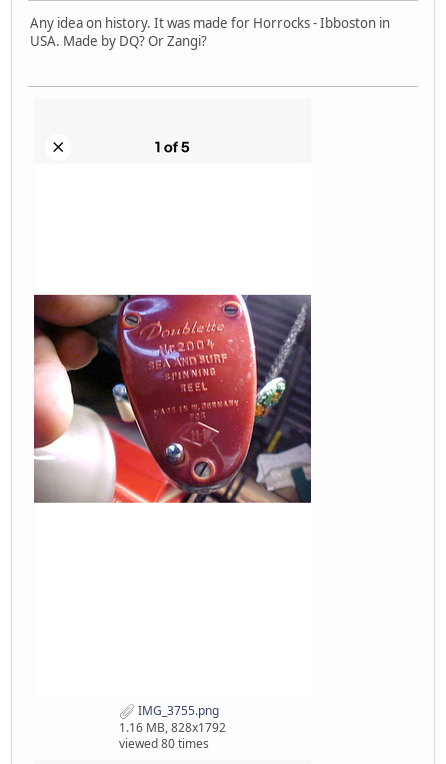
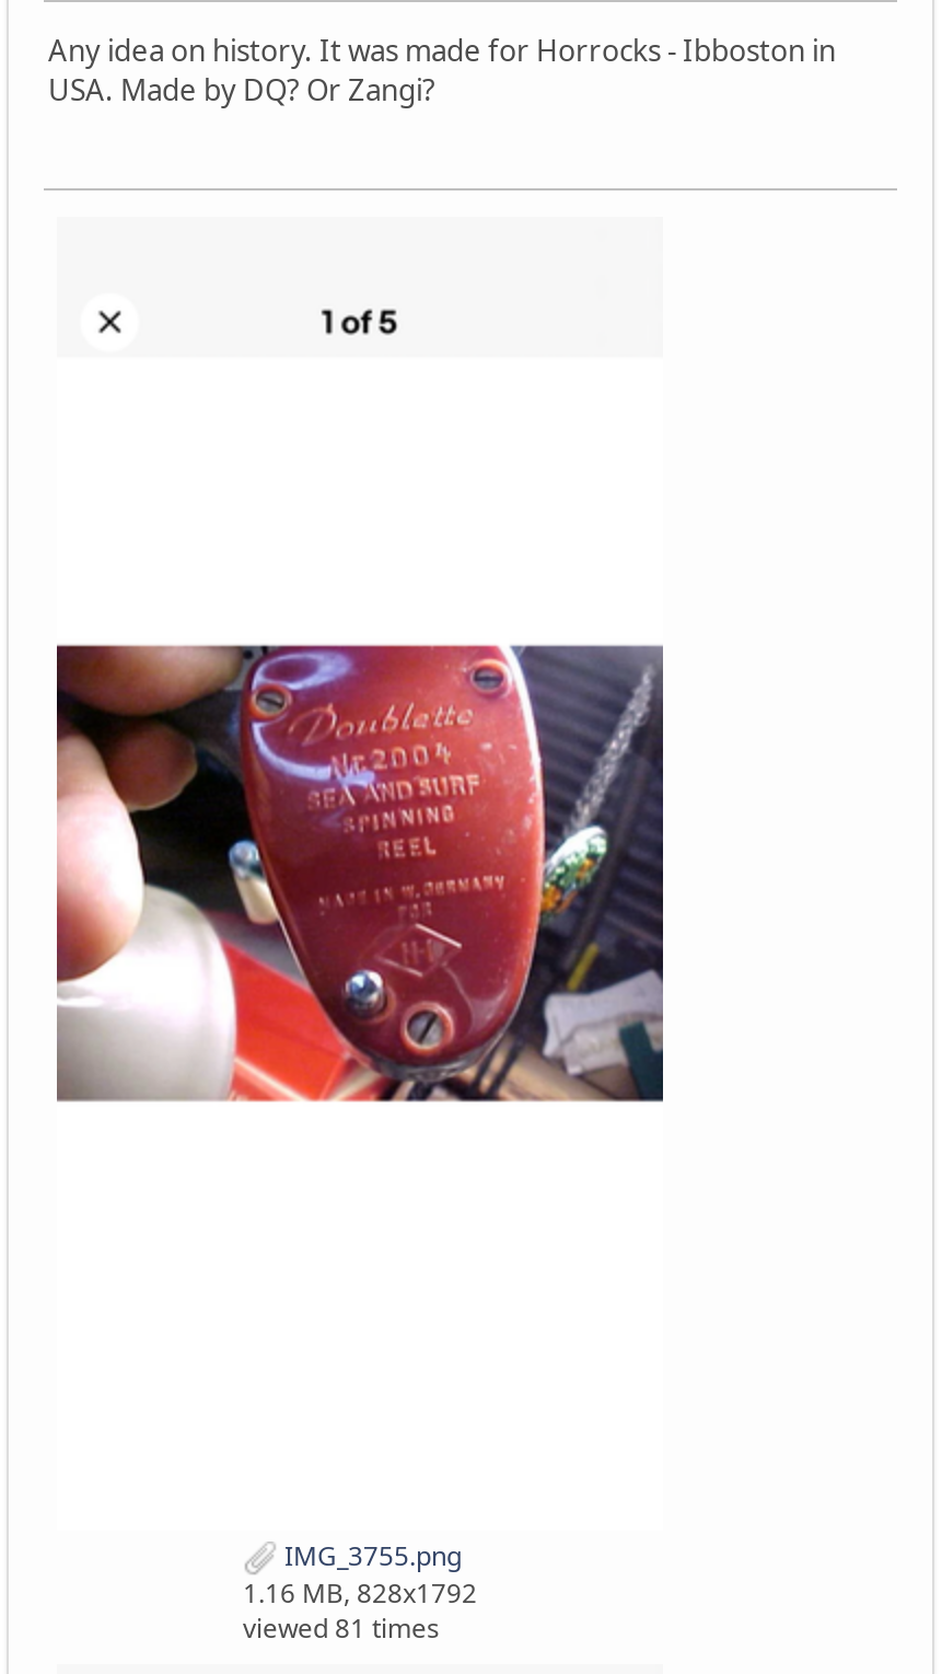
- viewed 80 times
+ viewed 81 times
